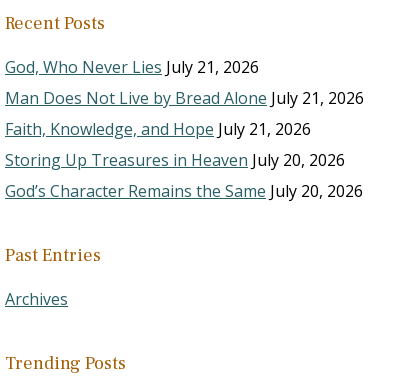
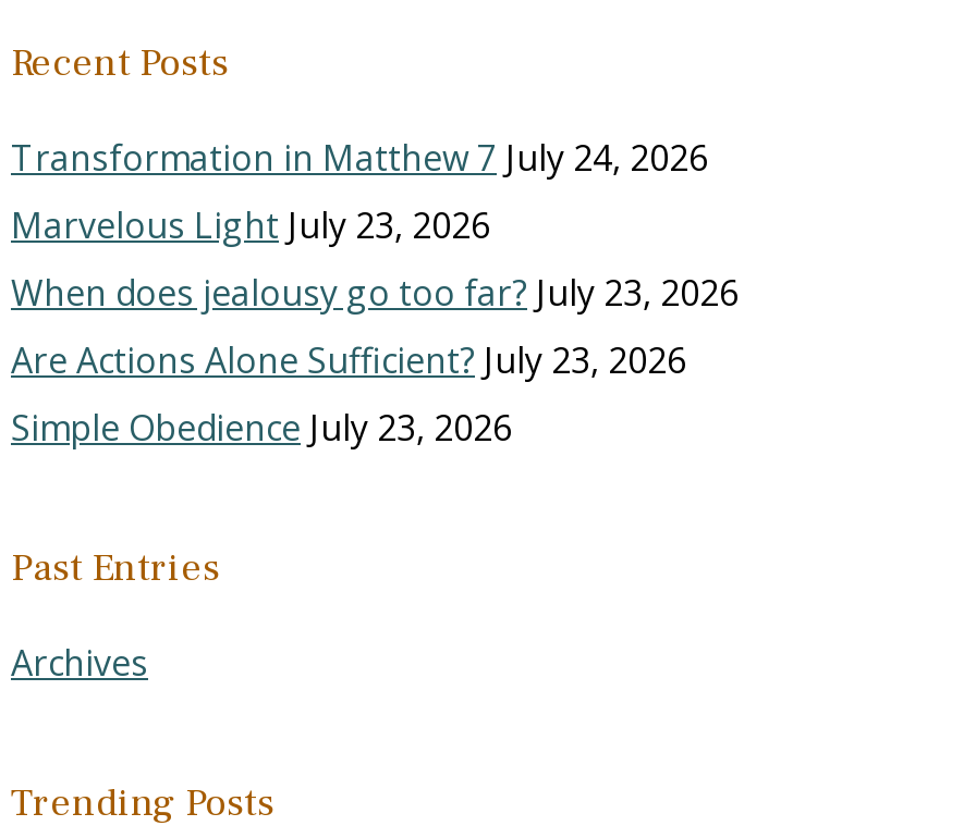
- God, Who Never Lies July 21, 2026
- Man Does Not Live by Bread Alone July 21, 2026
- Faith, Knowledge, and Hope July 21, 2026
- Storing Up Treasures in Heaven July 20, 2026
- God’s Character Remains the Same July 20, 2026
+ Transformation in Matthew 7 July 24, 2026
+ Marvelous Light July 23, 2026
+ When does jealousy go too far? July 23, 2026
+ Are Actions Alone Sufficient? July 23, 2026
+ Simple Obedience July 23, 2026
